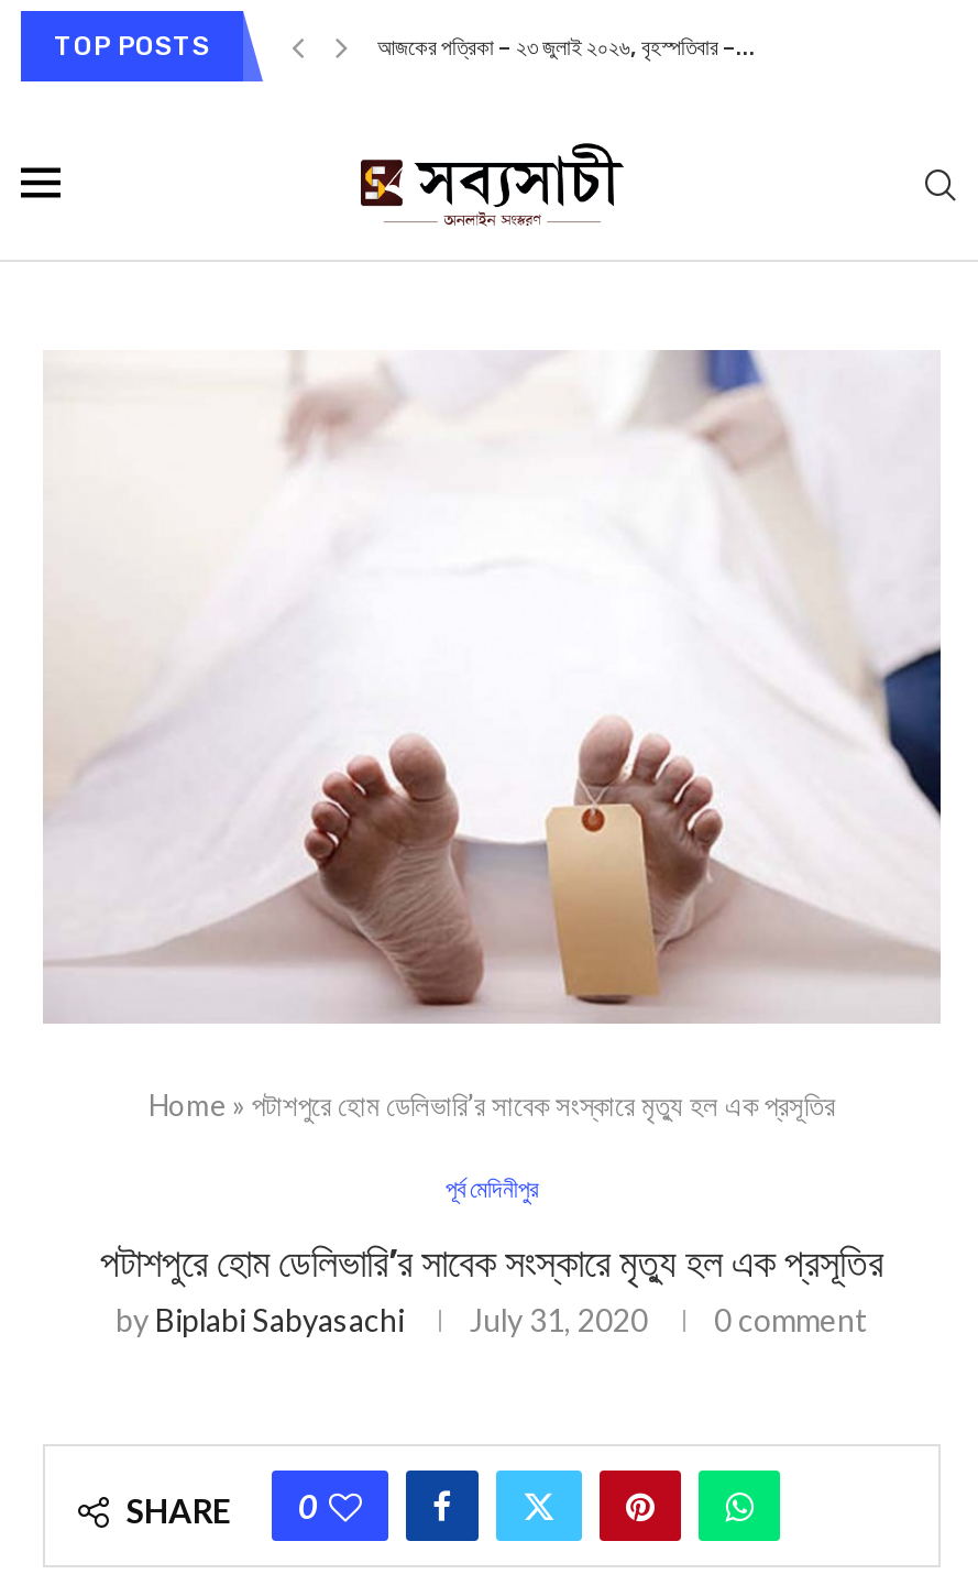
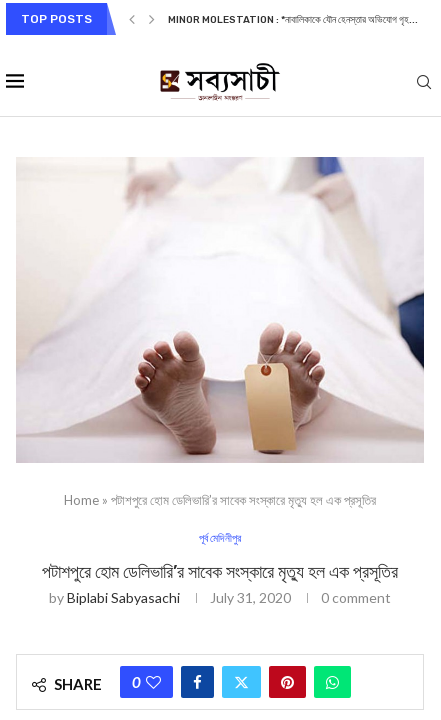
- আজকের পত্রিকা – ২৩ জুলাই ২০২৬, বৃহস্পতিবার –...
+ MINOR MOLESTATION : *নাবালিকাকে যৌন হেনস্তার অভিযোগ গৃহ...
